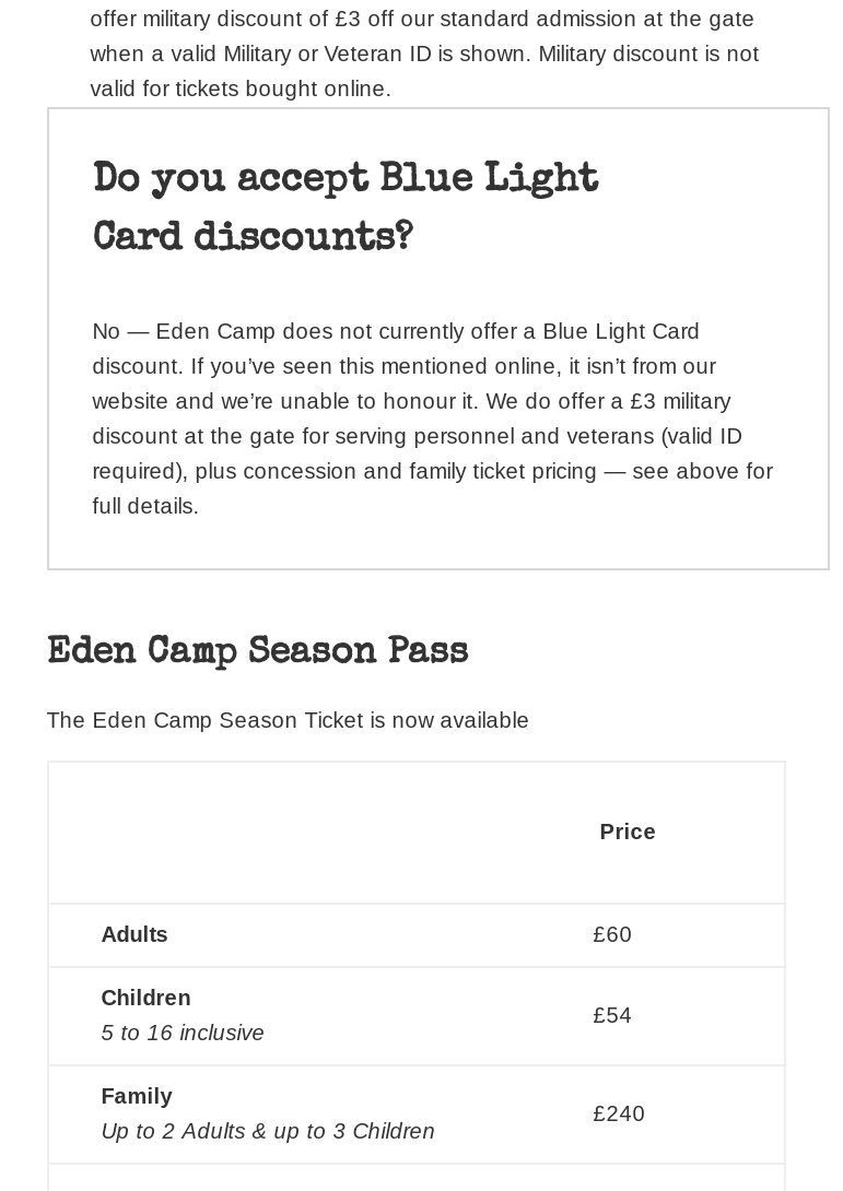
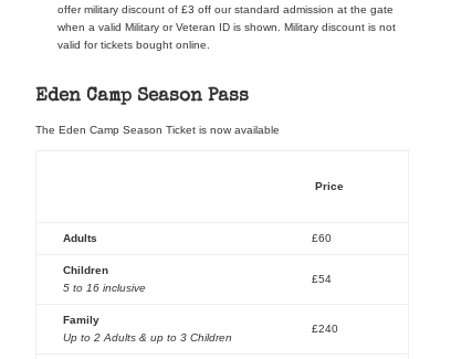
- Do you accept Blue Light
- Card discounts?
- No — Eden Camp does not currently offer a Blue Light Card
- discount. If you’ve seen this mentioned online, it isn’t from our
- website and we’re unable to honour it. We do offer a £3 military
- discount at the gate for serving personnel and veterans (valid ID
- required), plus concession and family ticket pricing — see above for
- full details.
